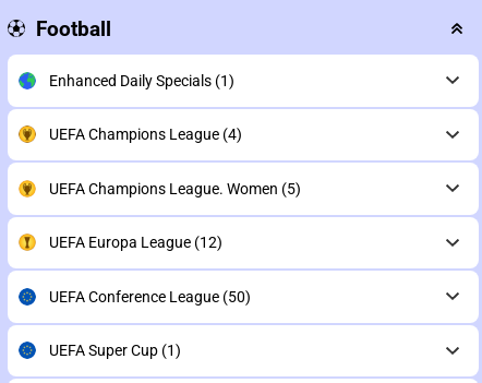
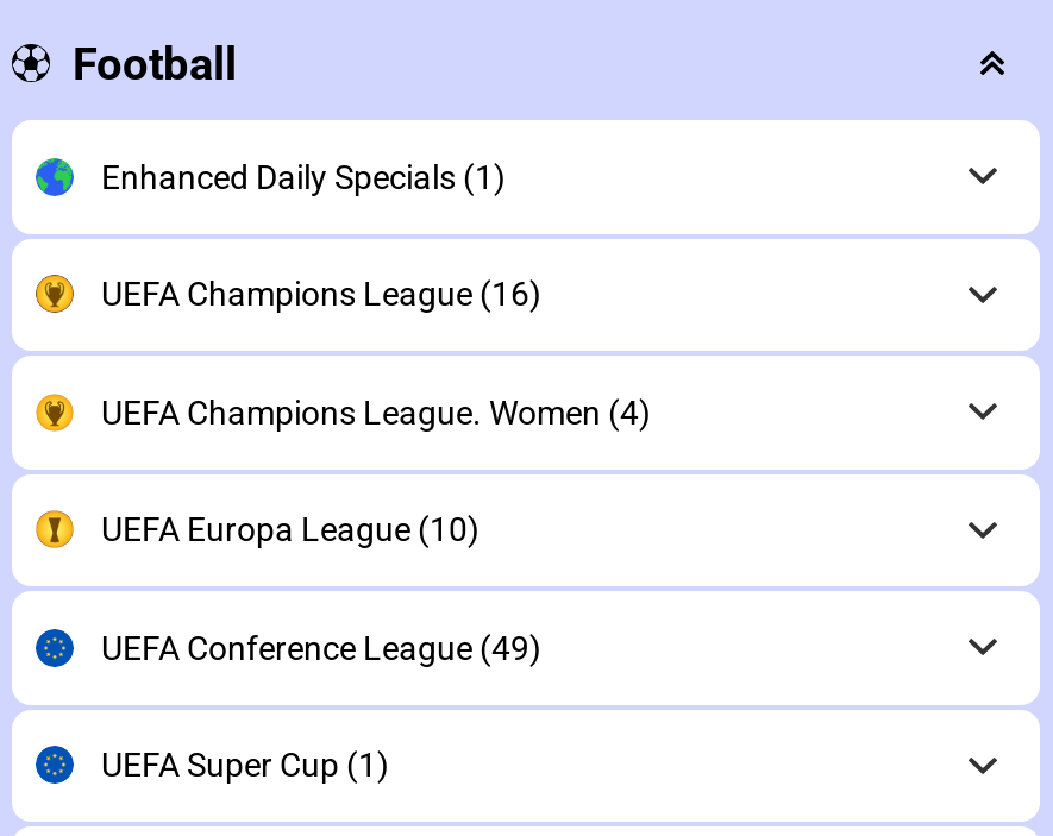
- UEFA Champions League (4)
+ UEFA Champions League (16)

- UEFA Champions League. Women (5)
+ UEFA Champions League. Women (4)

- UEFA Europa League (12)
+ UEFA Europa League (10)

- UEFA Conference League (50)
+ UEFA Conference League (49)
